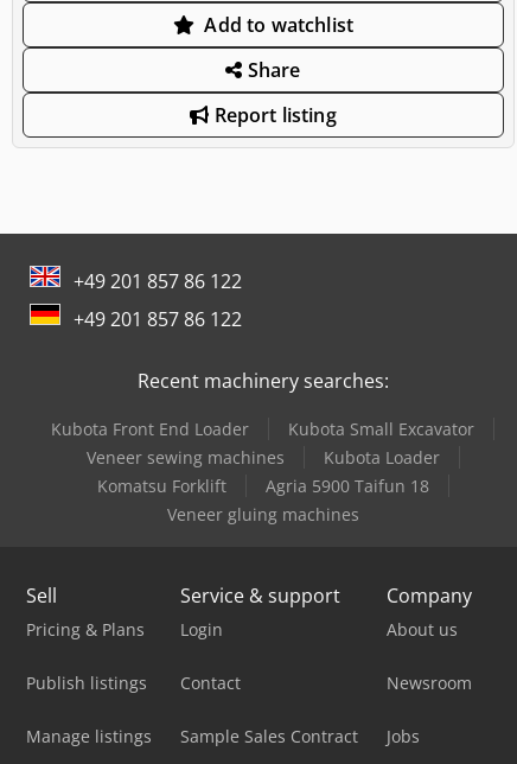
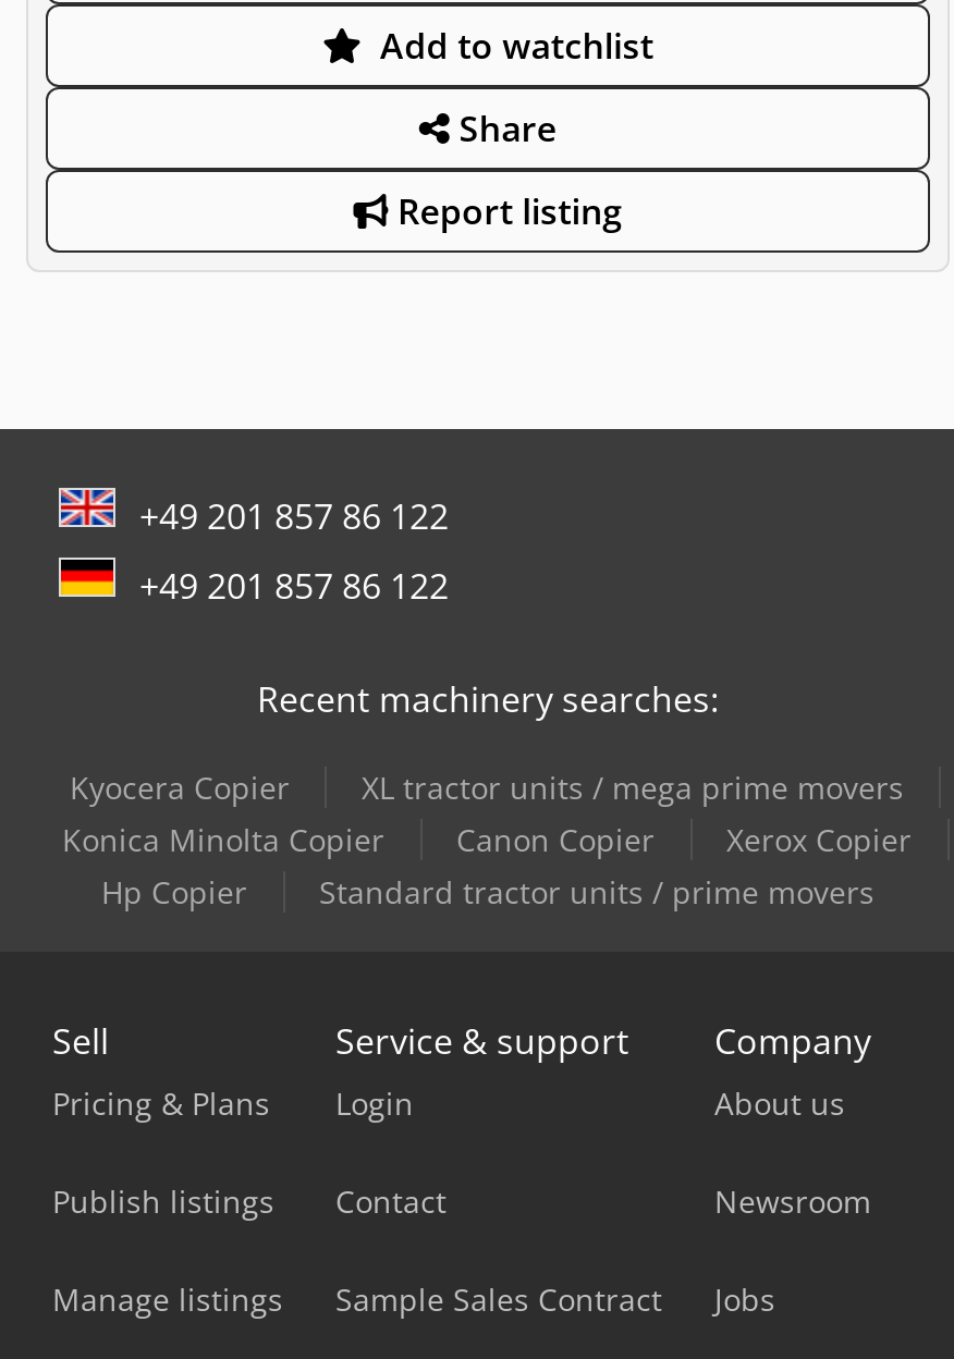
- Kubota Front End Loader
- Kubota Small Excavator
- Veneer sewing machines
- Kubota Loader
- Komatsu Forklift
- Agria 5900 Taifun 18
- Veneer gluing machines
+ Kyocera Copier
+ XL tractor units / mega prime movers
+ Konica Minolta Copier
+ Canon Copier
+ Xerox Copier
+ Hp Copier
+ Standard tractor units / prime movers
